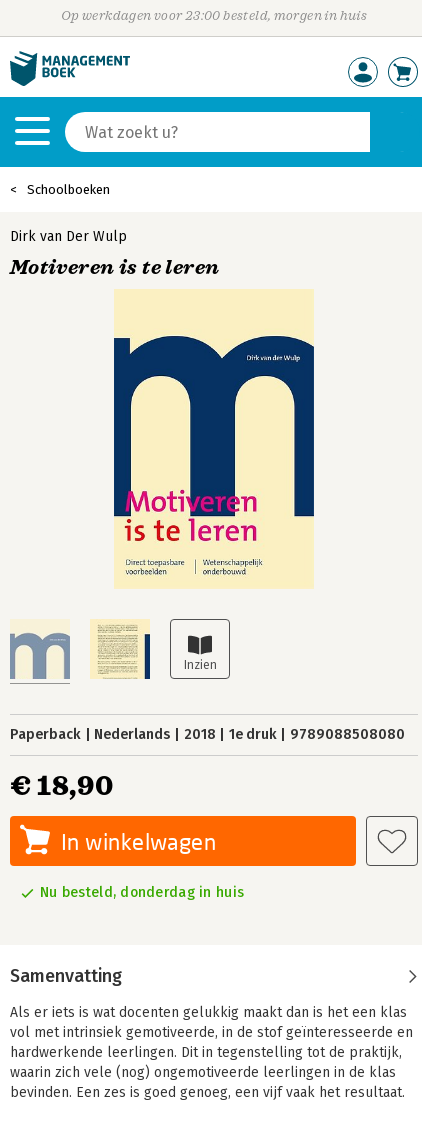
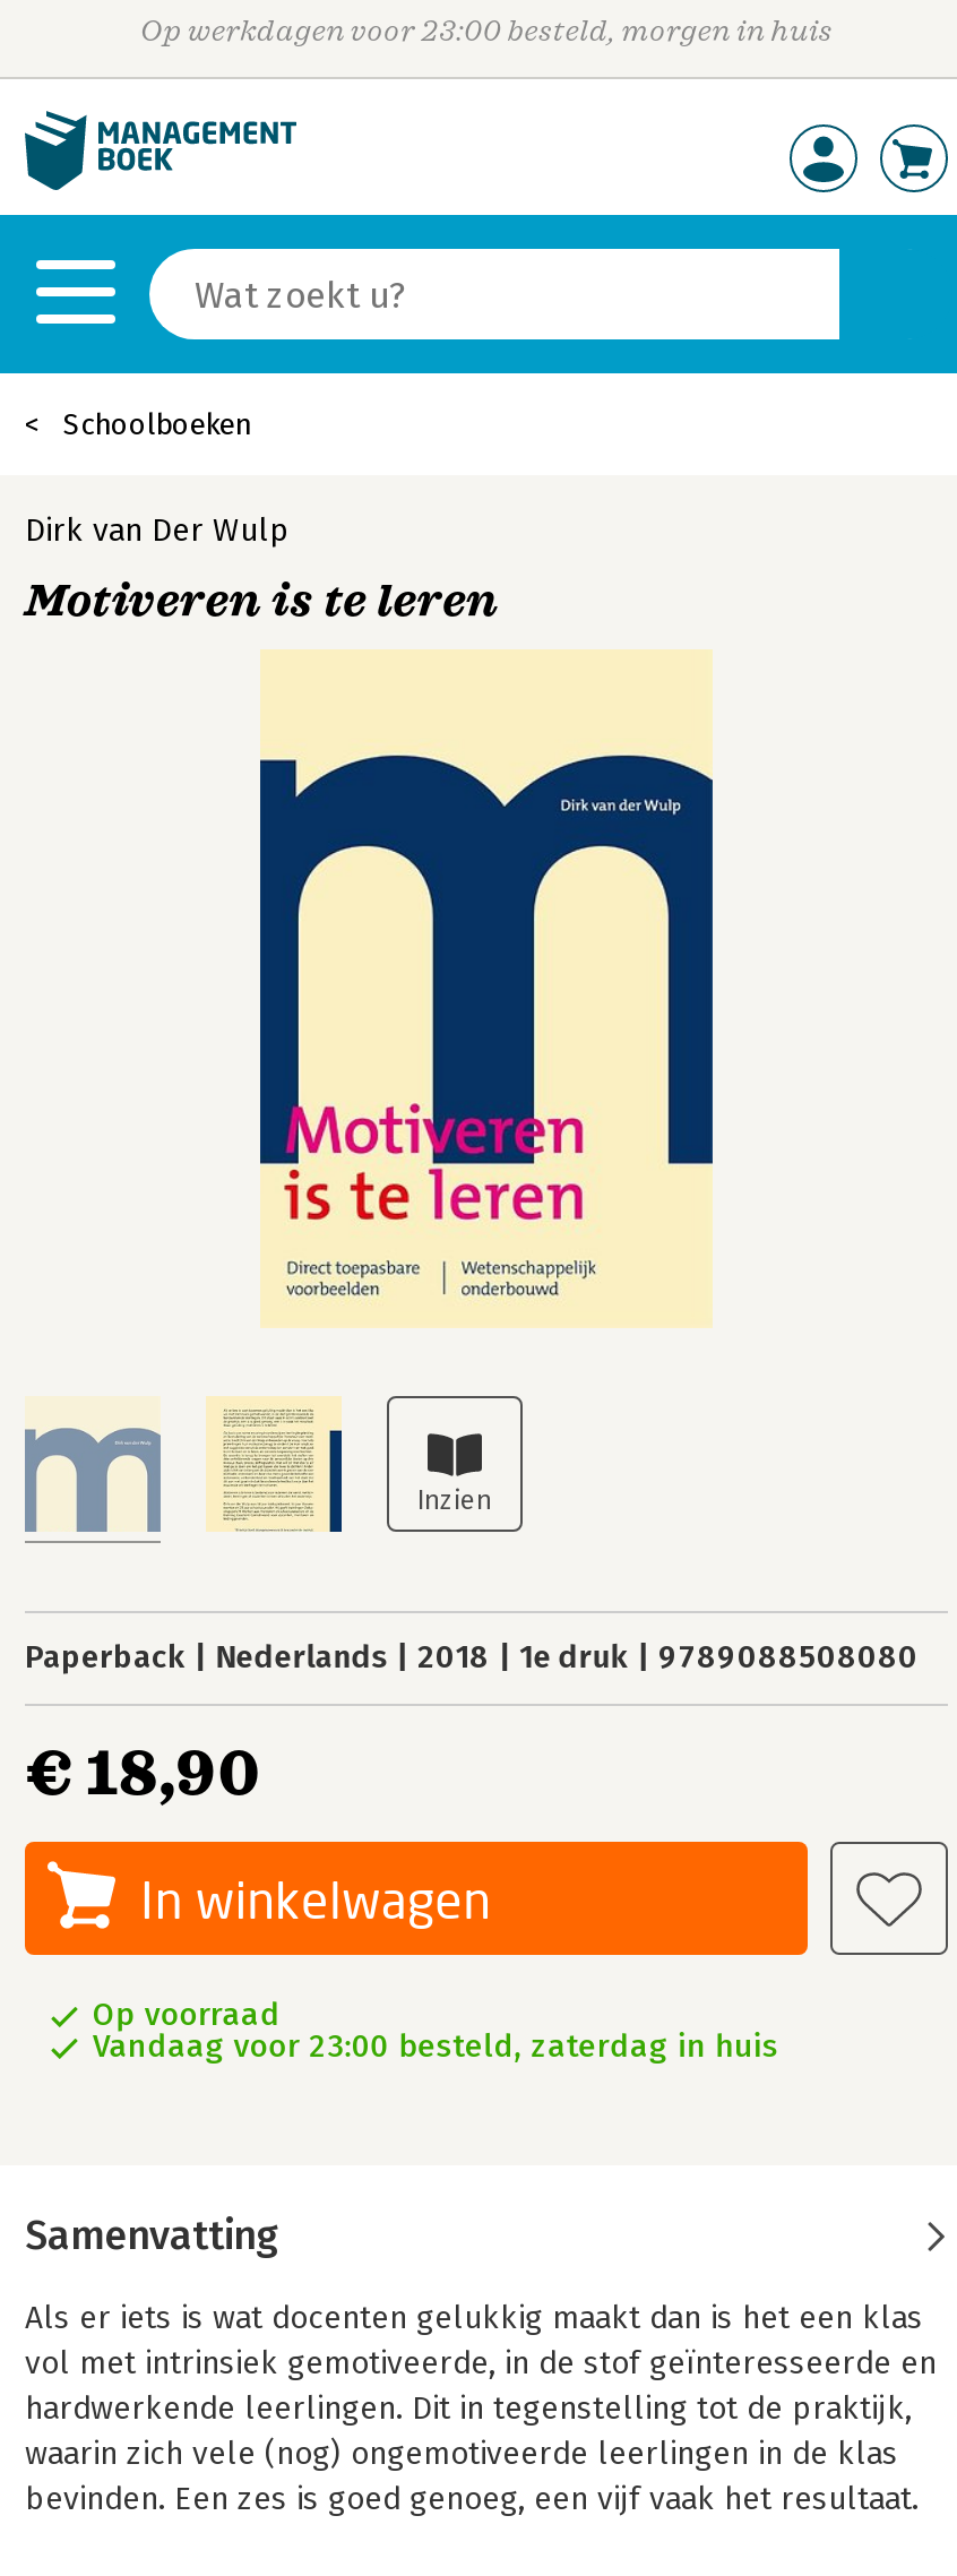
- Nu besteld, donderdag in huis
+ Op voorraad
+ Vandaag voor 23:00 besteld, zaterdag in huis
